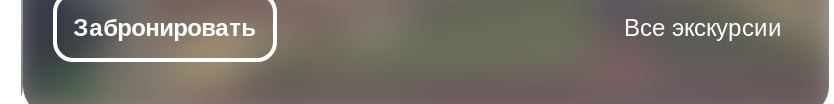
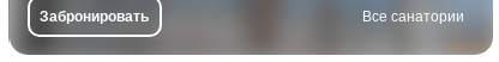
- Все экскурсии
+ Все санатории
